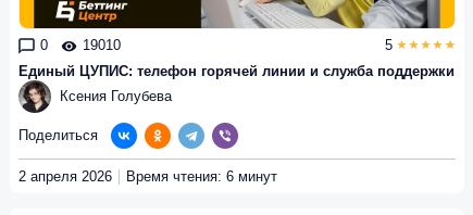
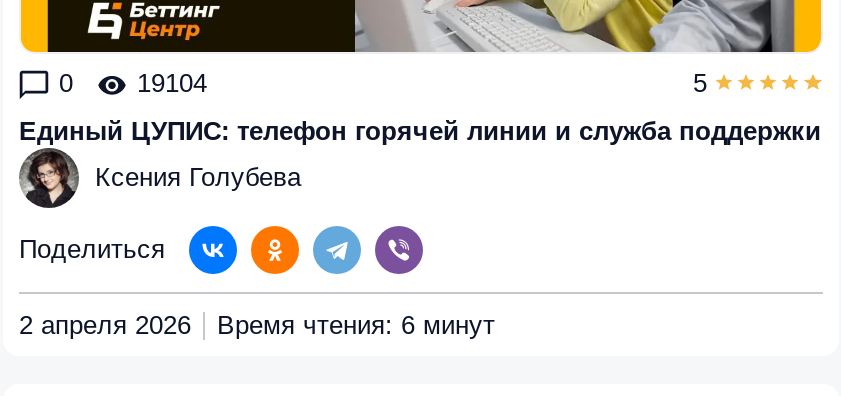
- 19010
+ 19104
